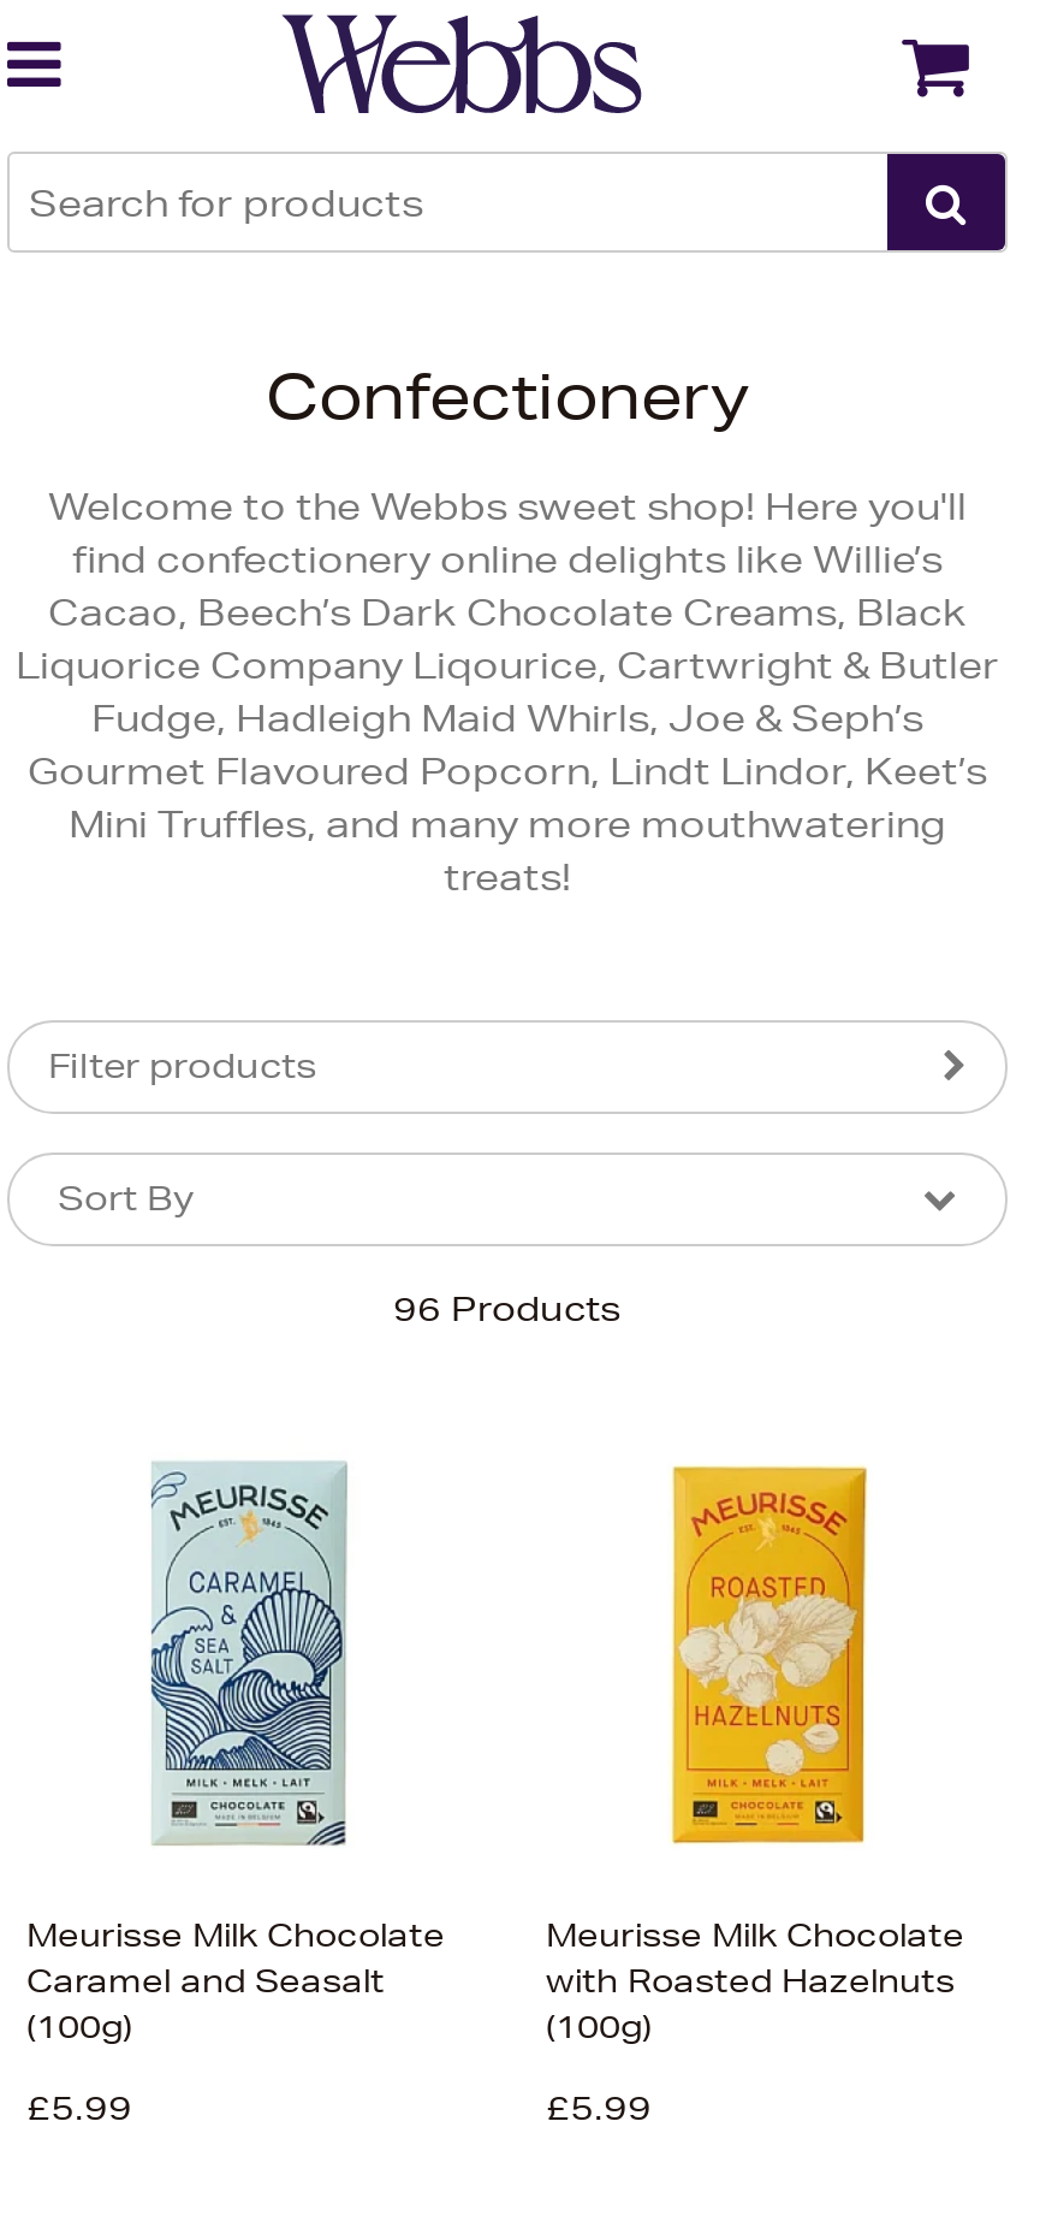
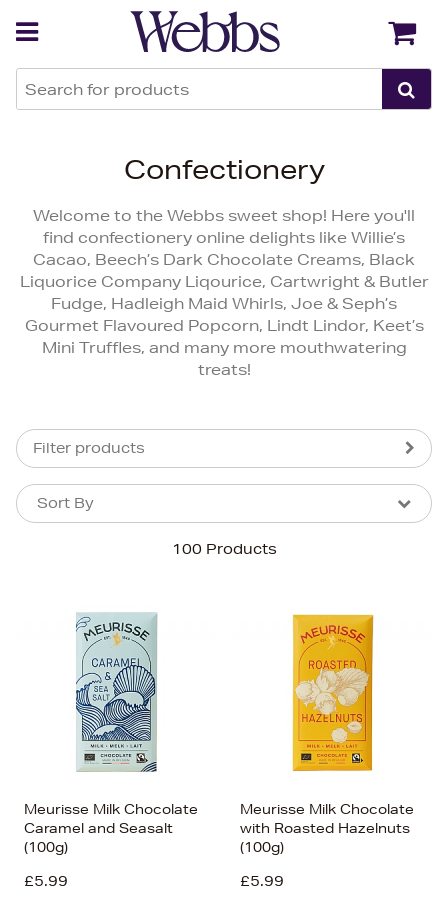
- 96 Products
+ 100 Products
